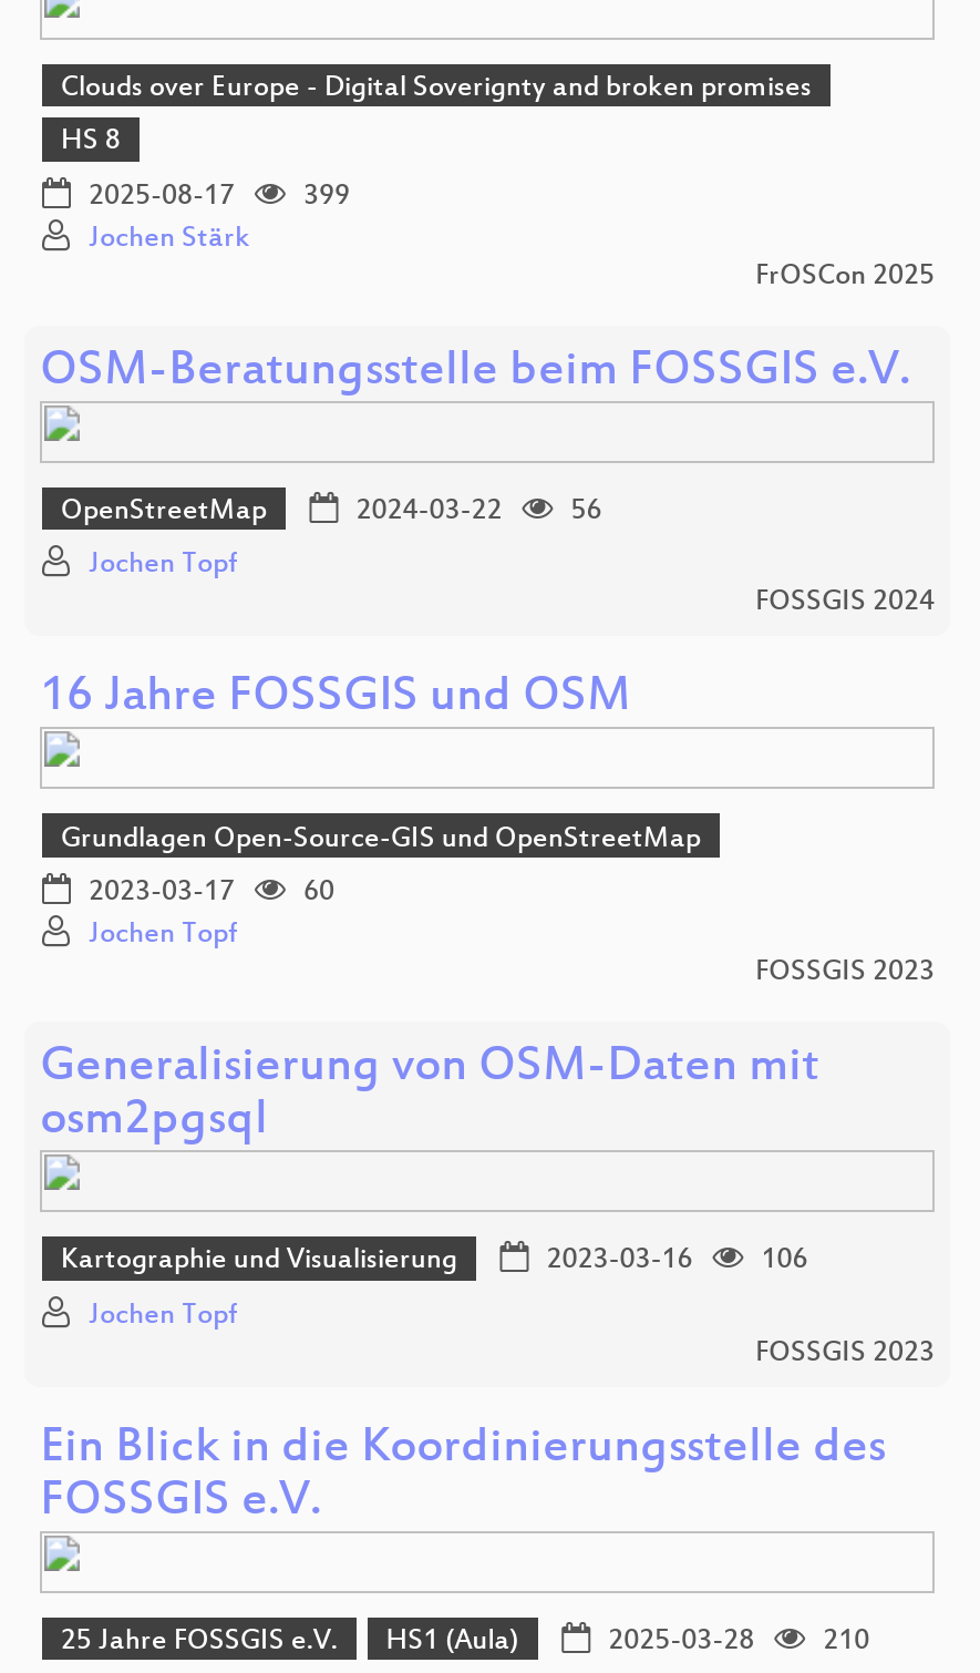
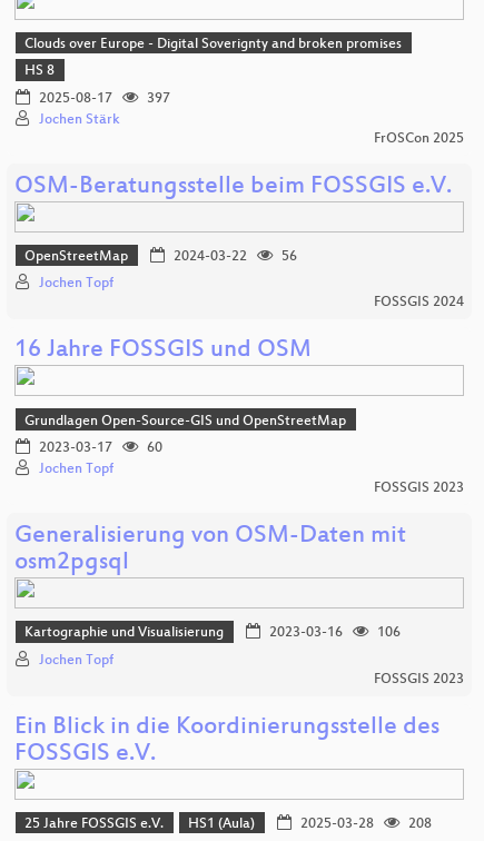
- 2025-08-17 399
+ 2025-08-17 397

- 2025-03-28 210
+ 2025-03-28 208
